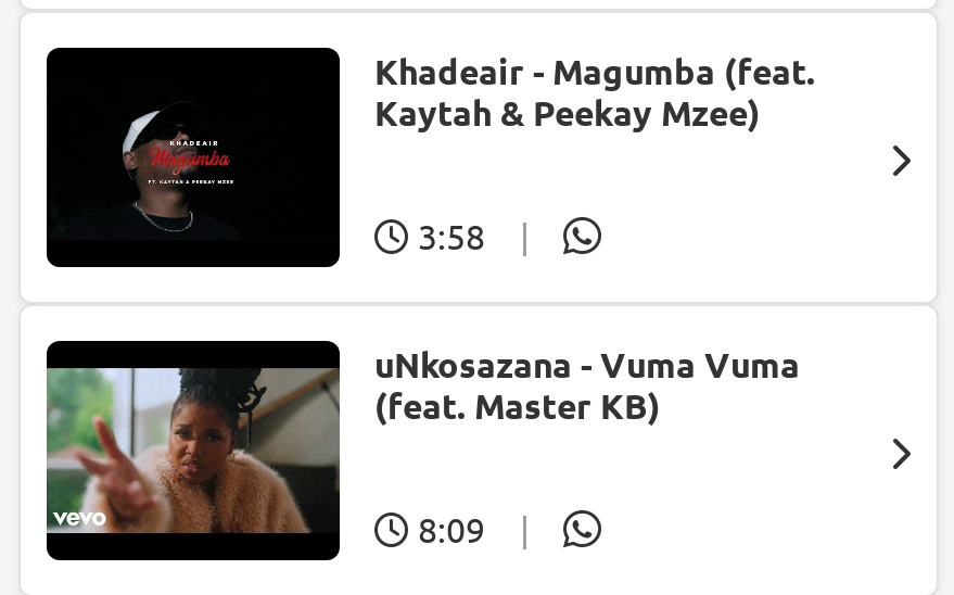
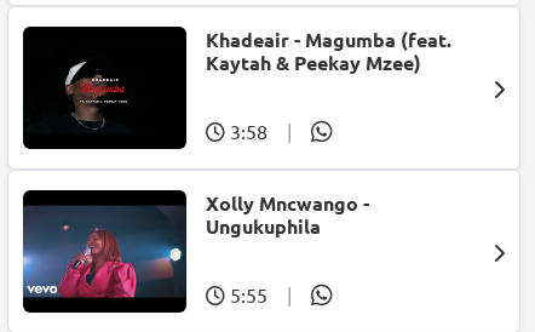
- [image]
- uNkosazana - Vuma Vuma
- (feat. Master KB)
+ [image]
+ Xolly Mncwango -
+ Ungukuphila

- 8:09
+ 5:55
